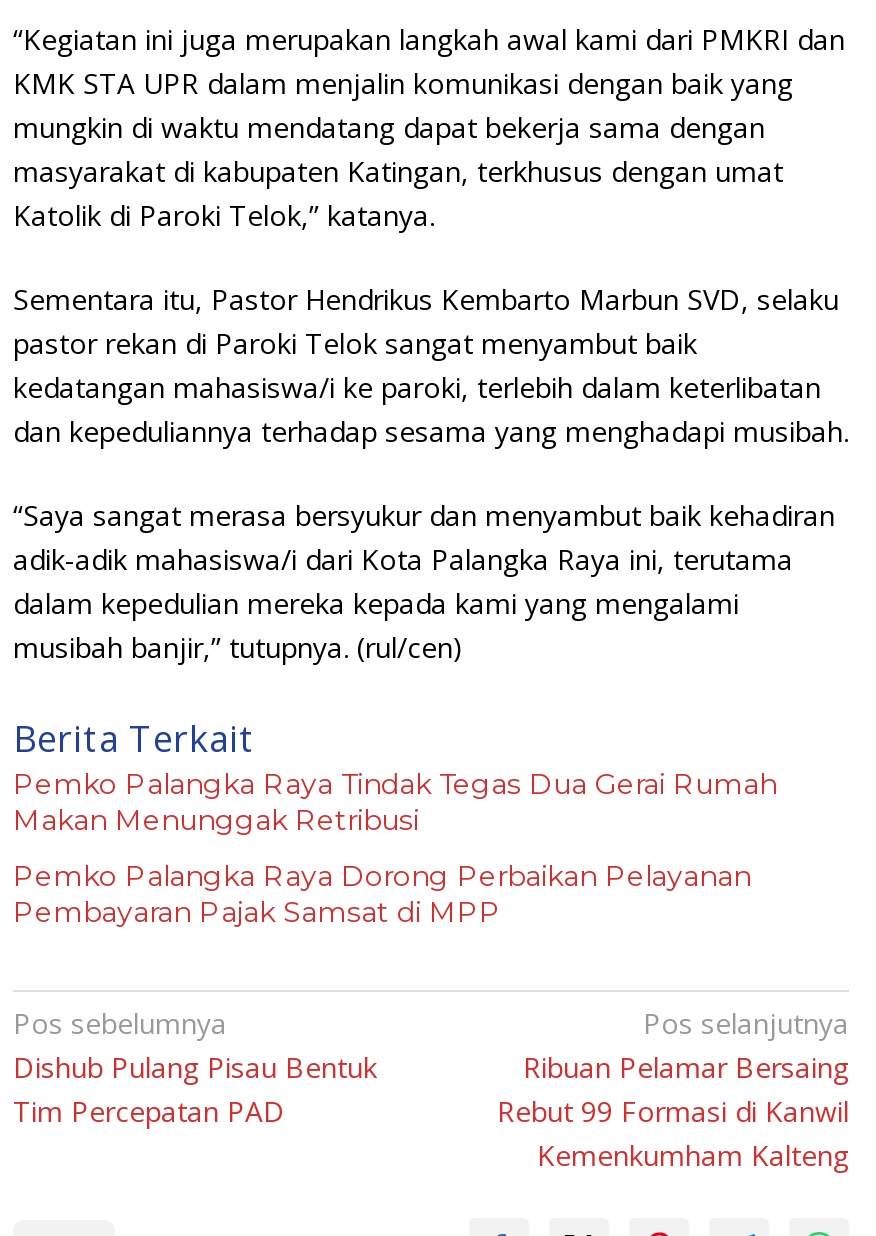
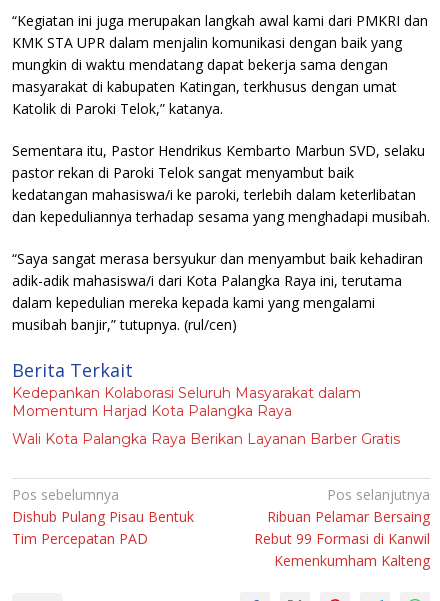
- Pemko Palangka Raya Tindak Tegas Dua Gerai Rumah
- Makan Menunggak Retribusi
+ Kedepankan Kolaborasi Seluruh Masyarakat dalam
+ Momentum Harjad Kota Palangka Raya

- Pemko Palangka Raya Dorong Perbaikan Pelayanan
- Pembayaran Pajak Samsat di MPP
+ Wali Kota Palangka Raya Berikan Layanan Barber Gratis
